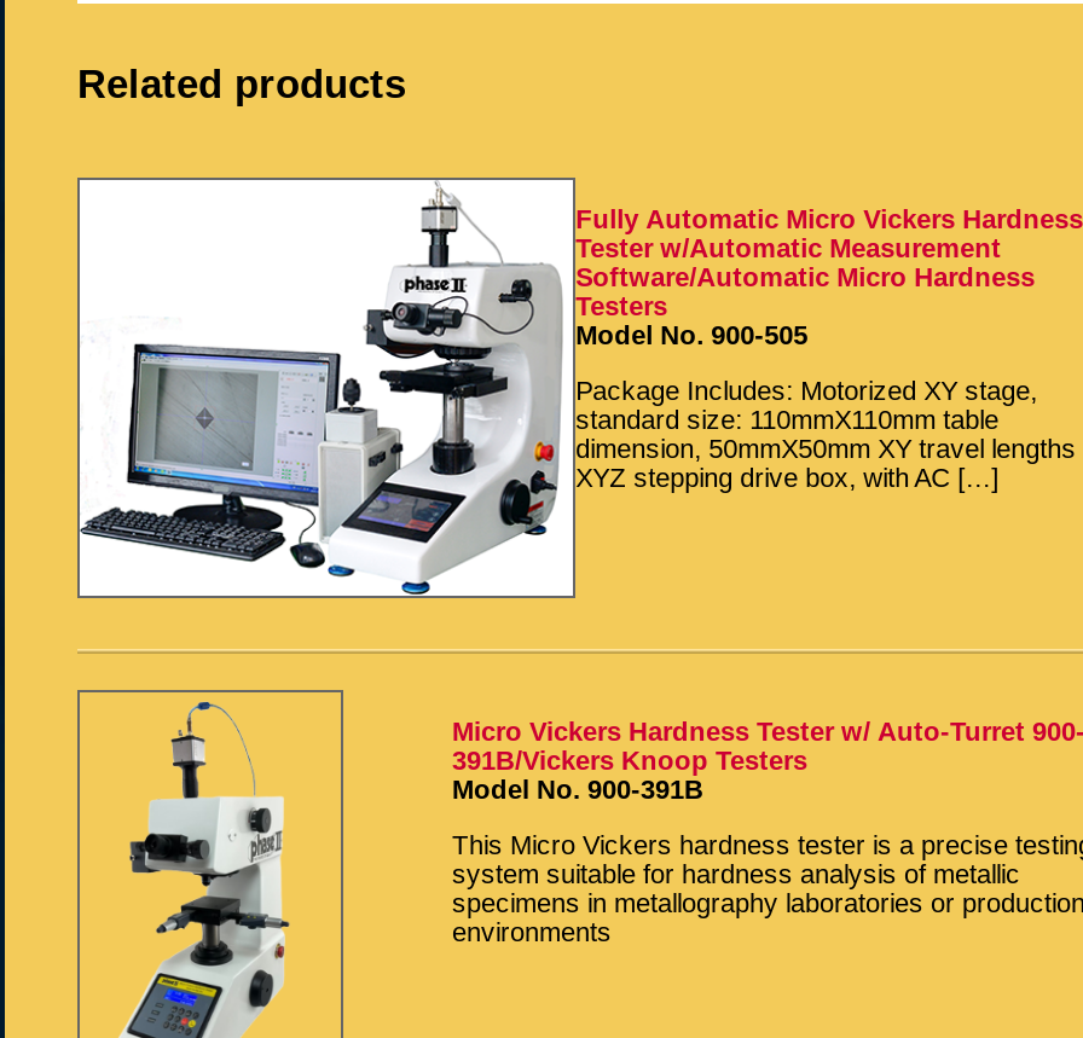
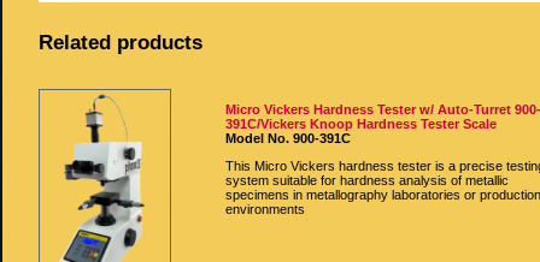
- [image]
- Fully Automatic Micro Vickers Hardness
- Tester w/Automatic Measurement
- Software/Automatic Micro Hardness
- Testers
- Model No. 900-505
- Package Includes: Motorized XY stage,
- standard size: 110mmX110mm table
- dimension, 50mmX50mm XY travel lengths
- XYZ stepping drive box, with AC […]

- 391B/Vickers Knoop Testers
- Model No. 900-391B
+ 391C/Vickers Knoop Hardness Tester Scale
+ Model No. 900-391C
